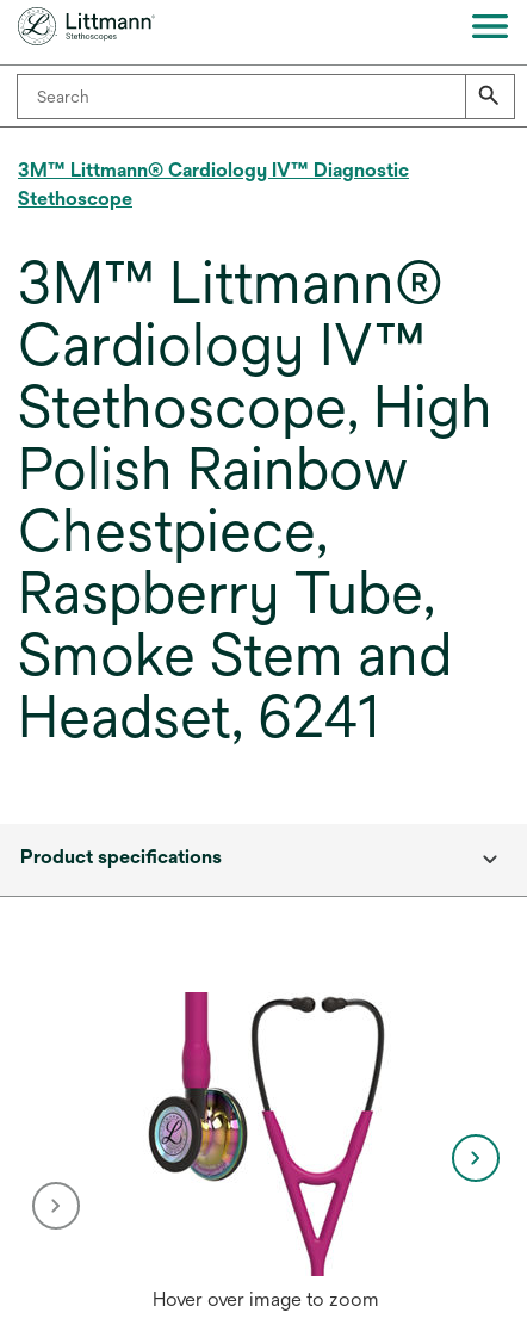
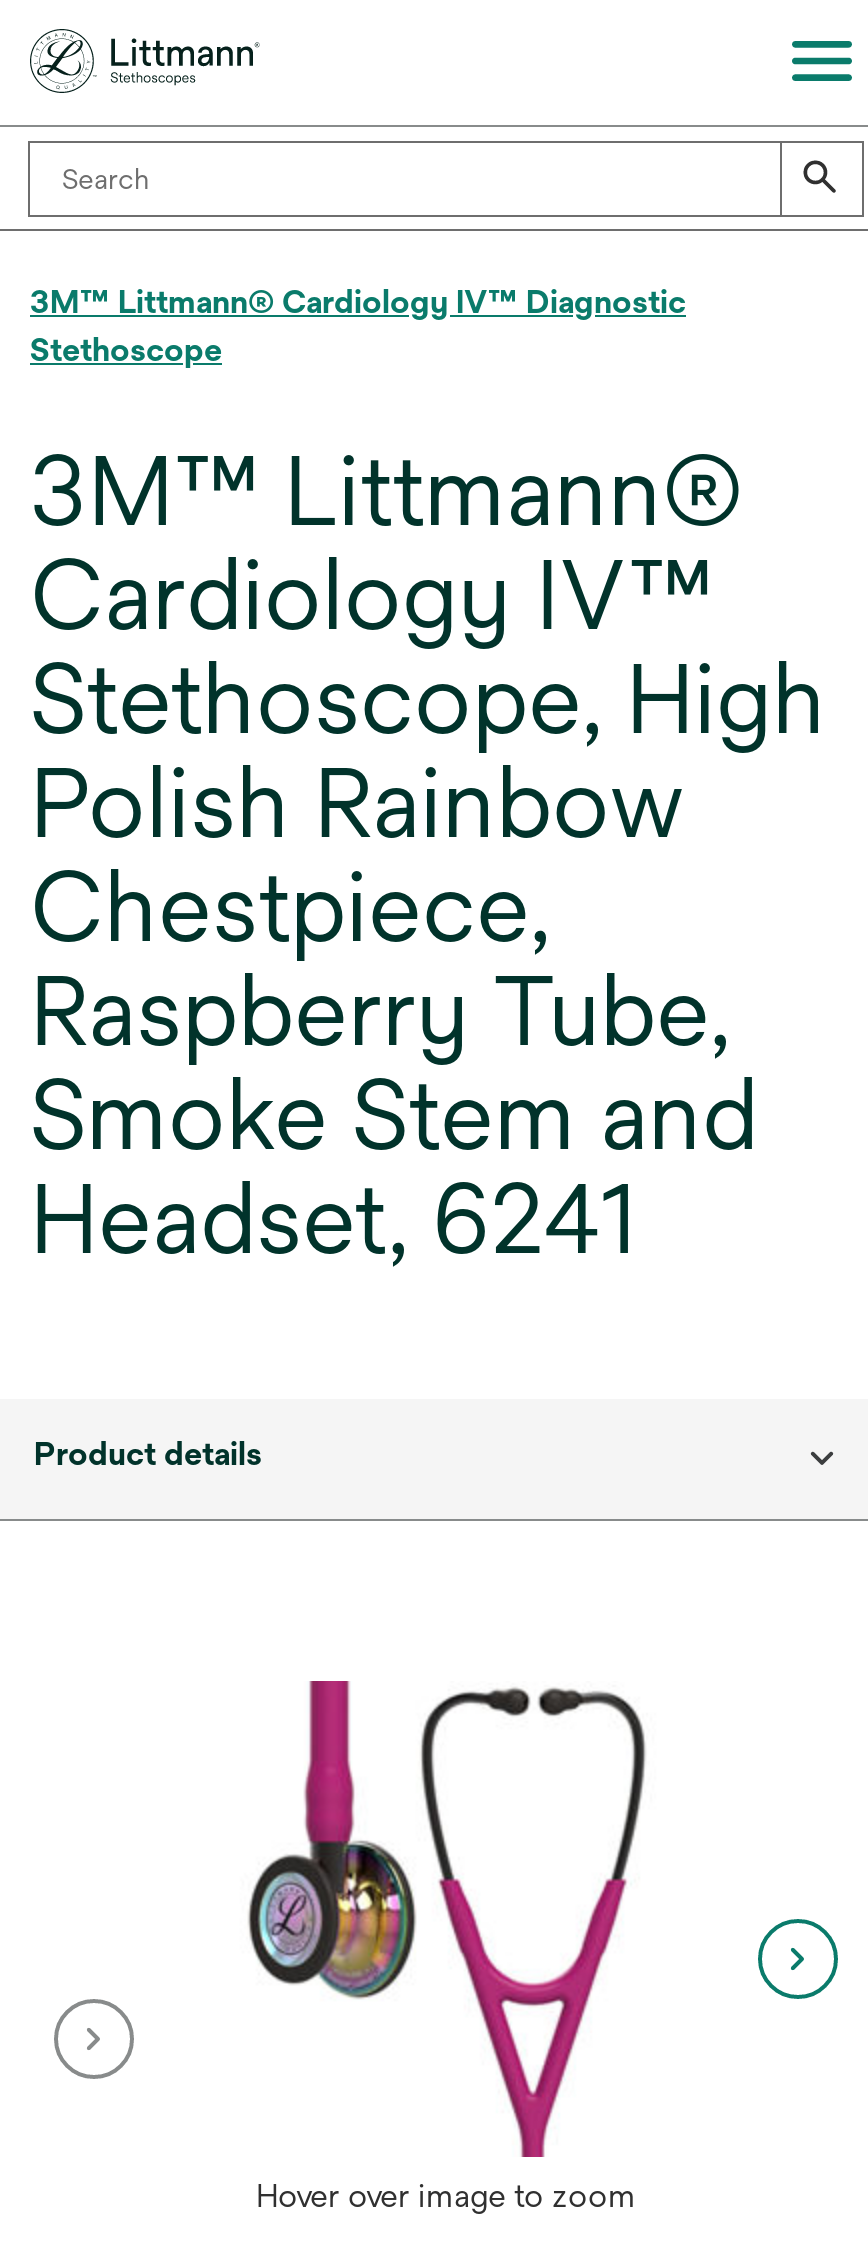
- Product specifications
+ Product details
